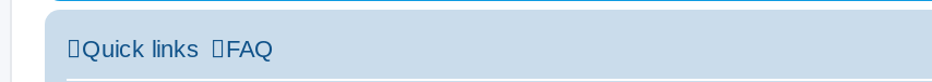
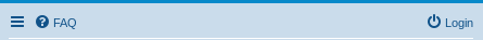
- Quick links

+ Login
